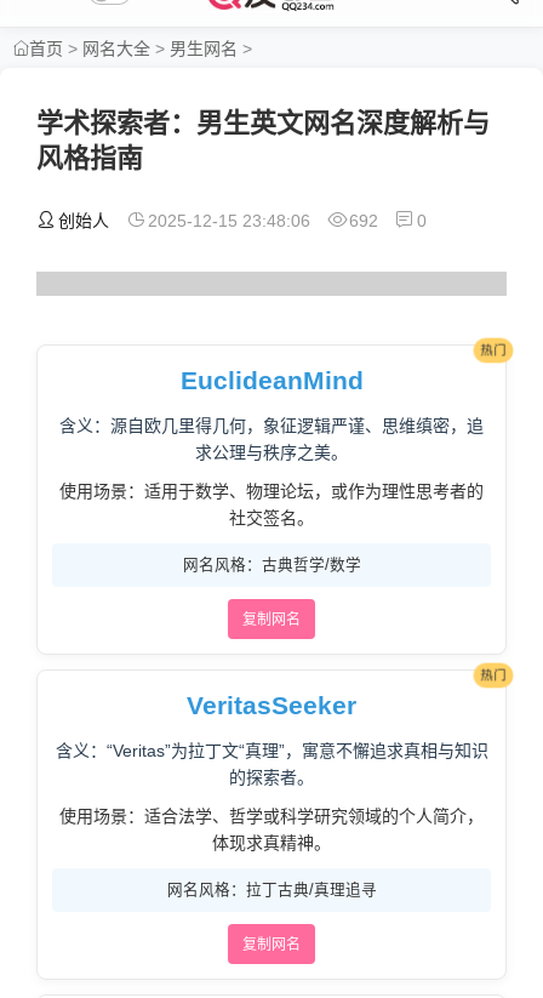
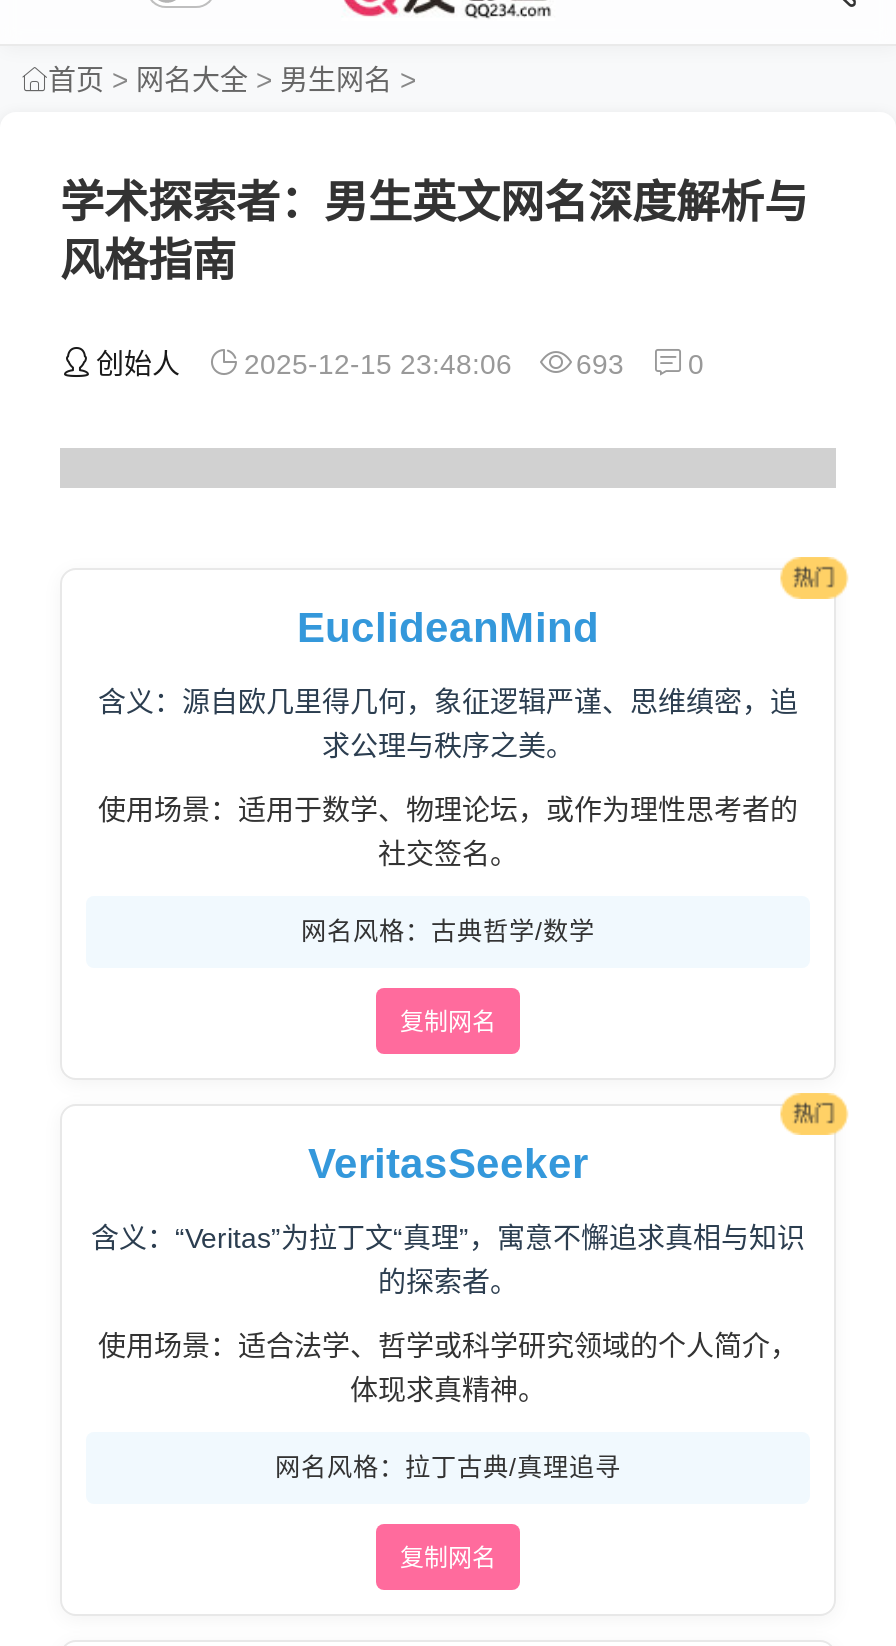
- 创始人 2025-12-15 23:48:06 692 0
+ 创始人 2025-12-15 23:48:06 693 0
